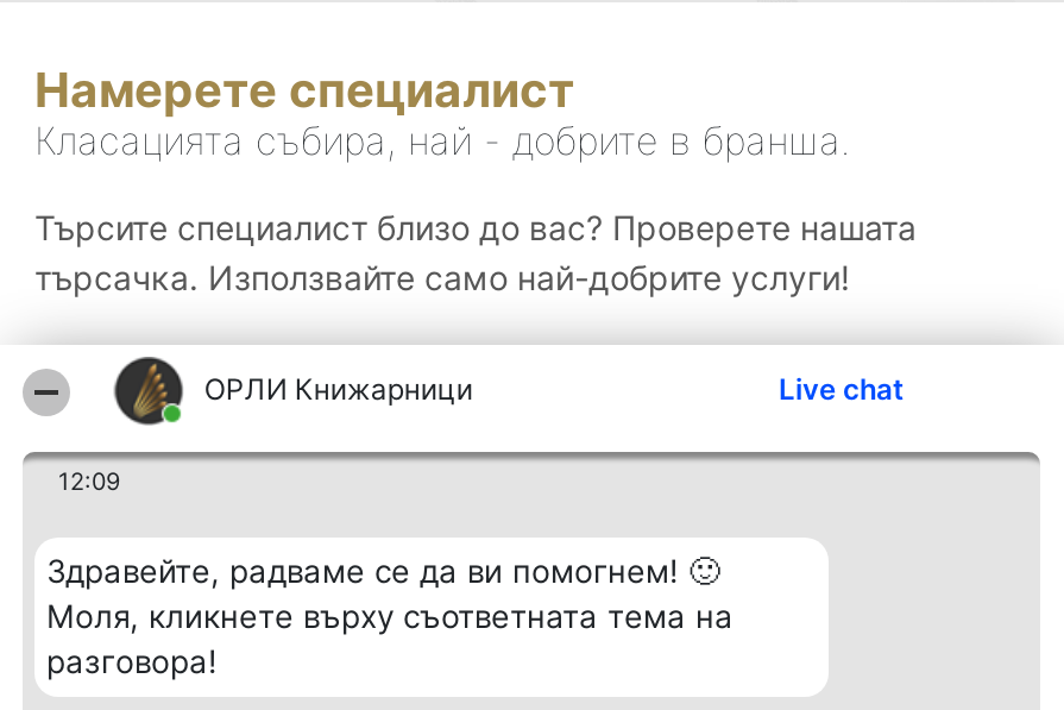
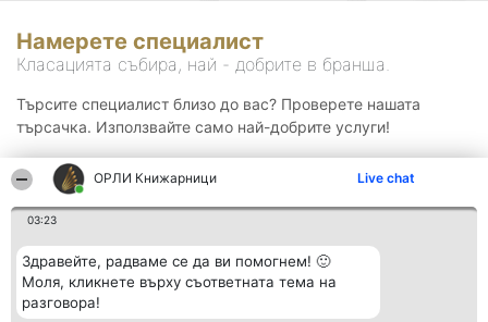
- 12:09
+ 03:23
